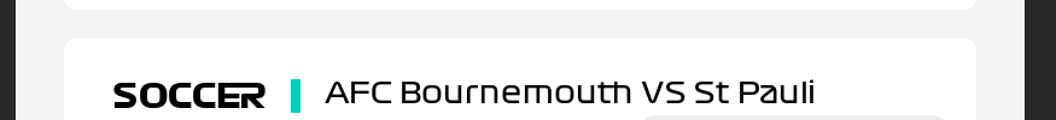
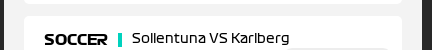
- AFC Bournemouth VS St Pauli
+ Sollentuna VS Karlberg
